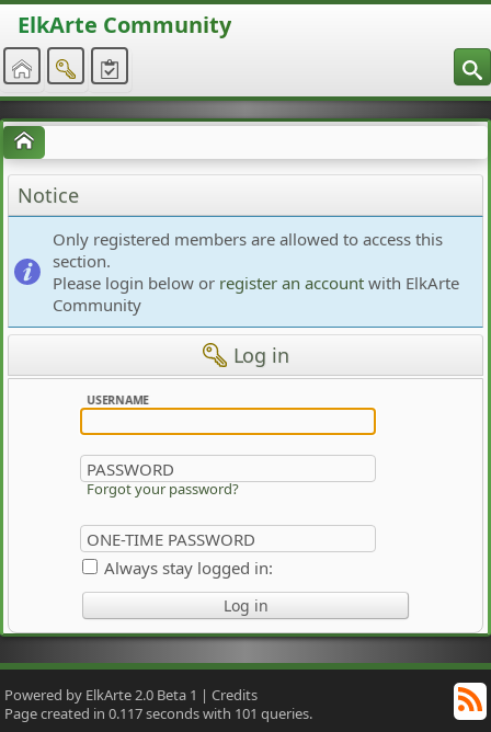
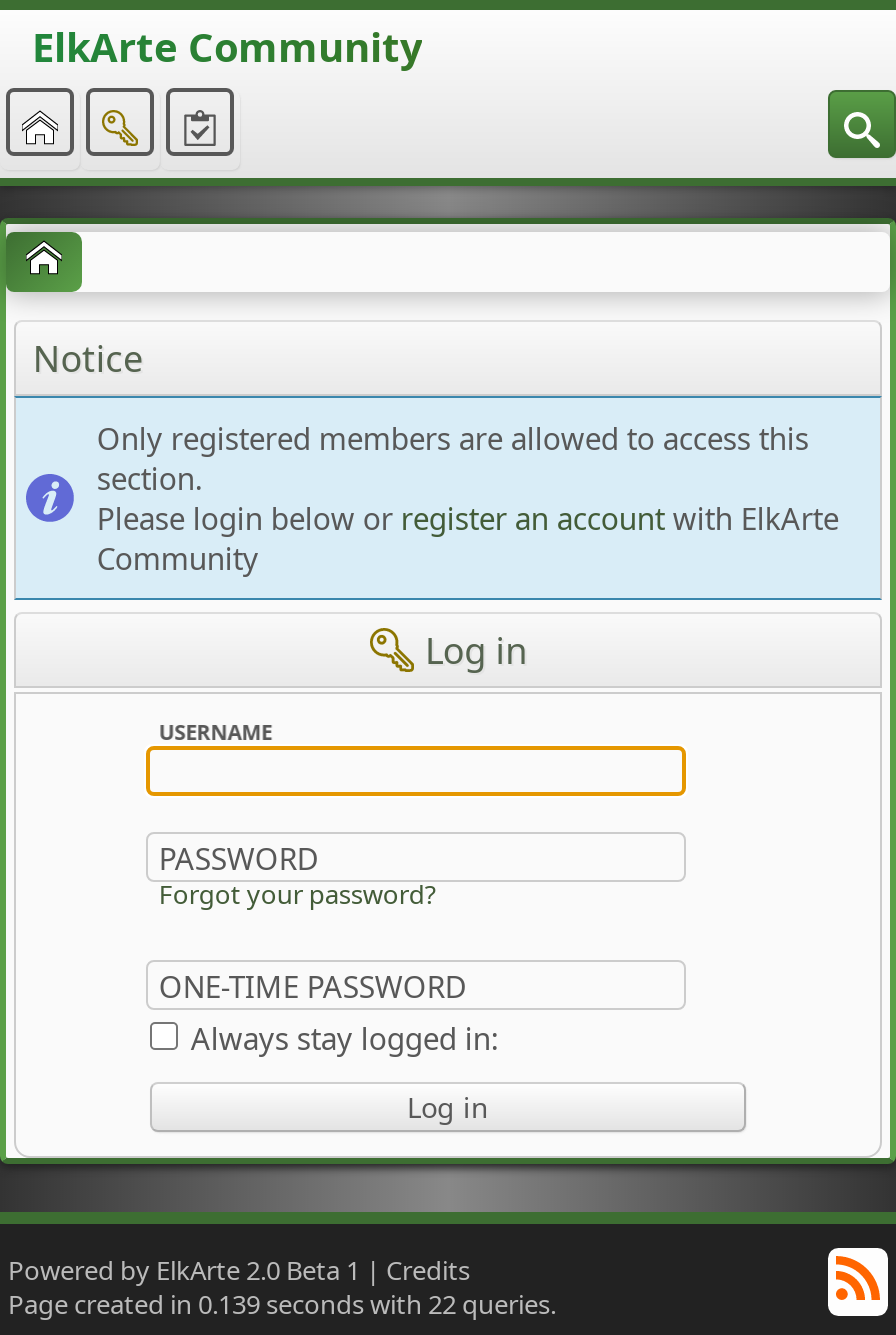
- Page created in 0.117 seconds with 101 queries.
+ Page created in 0.139 seconds with 22 queries.
